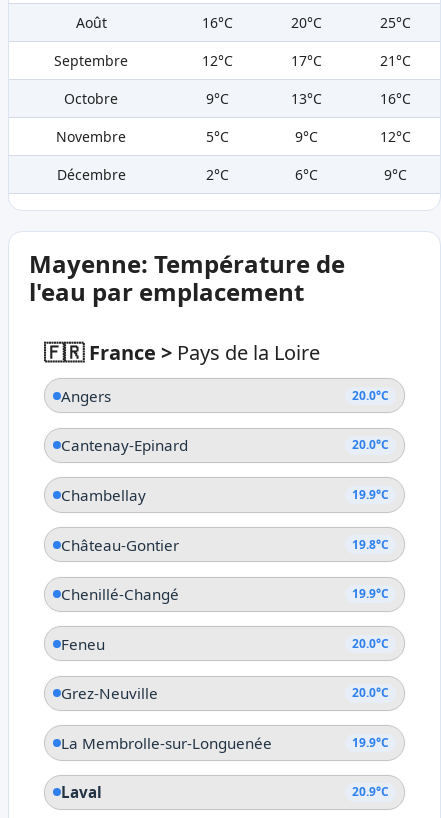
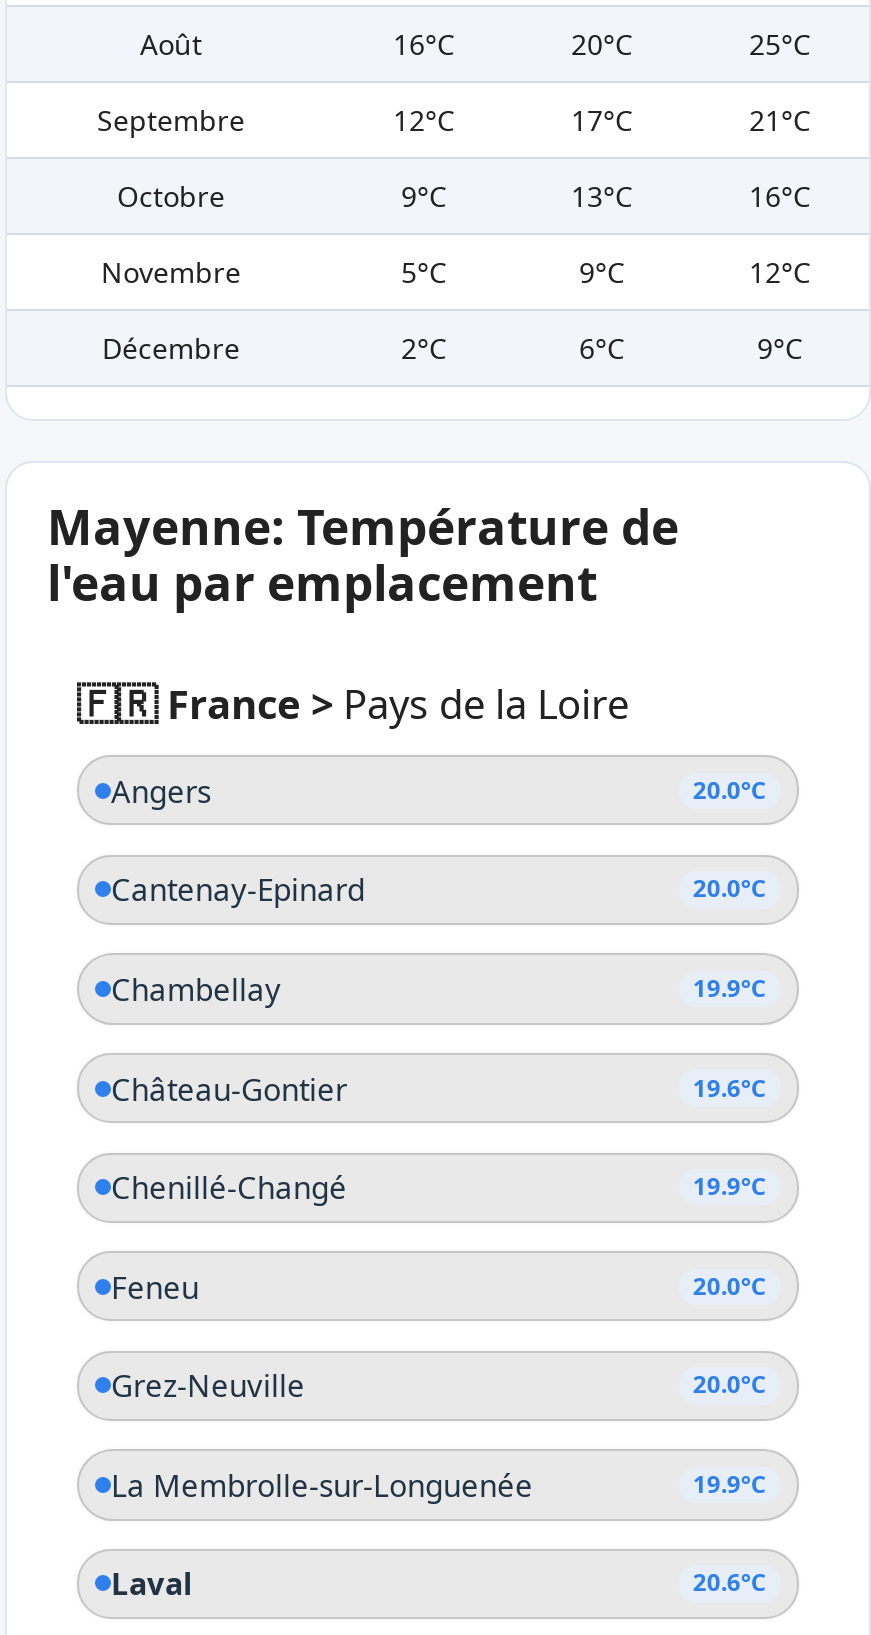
- 19.8°C
+ 19.6°C

- 20.9°C
+ 20.6°C
